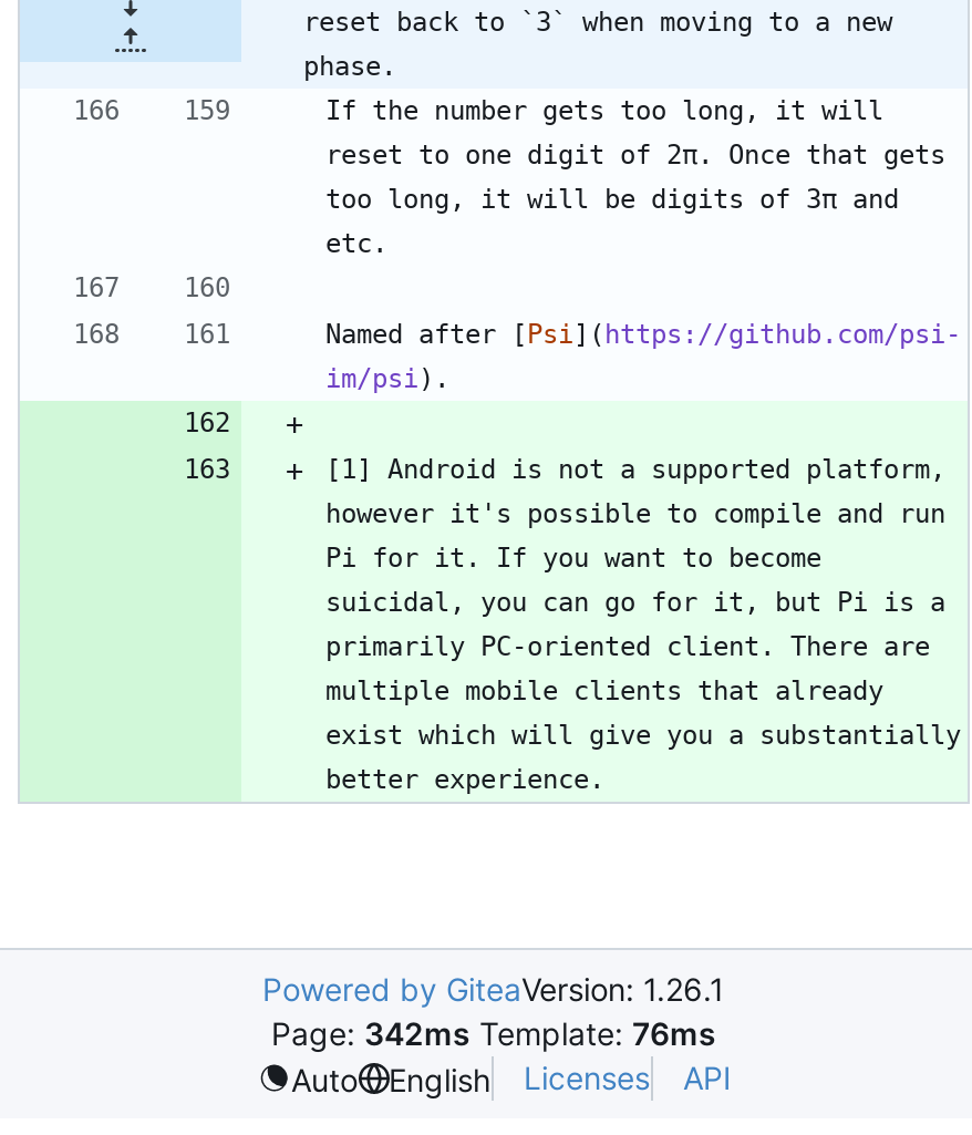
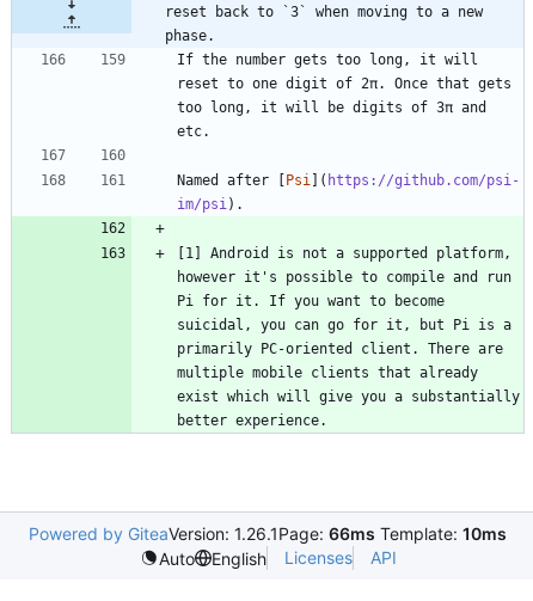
- Powered by GiteaVersion: 1.26.1
- Page: 342ms Template: 76ms
+ Powered by GiteaVersion: 1.26.1 Page: 66ms Template: 10ms
